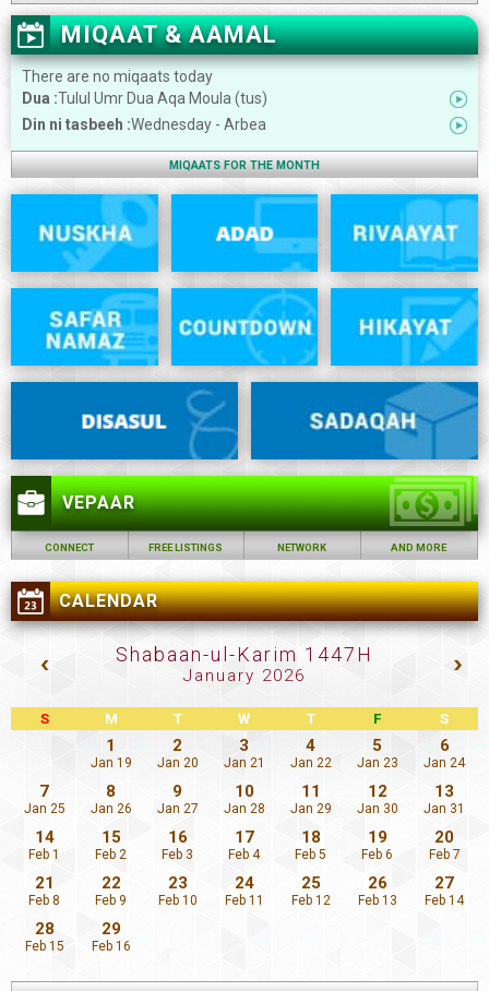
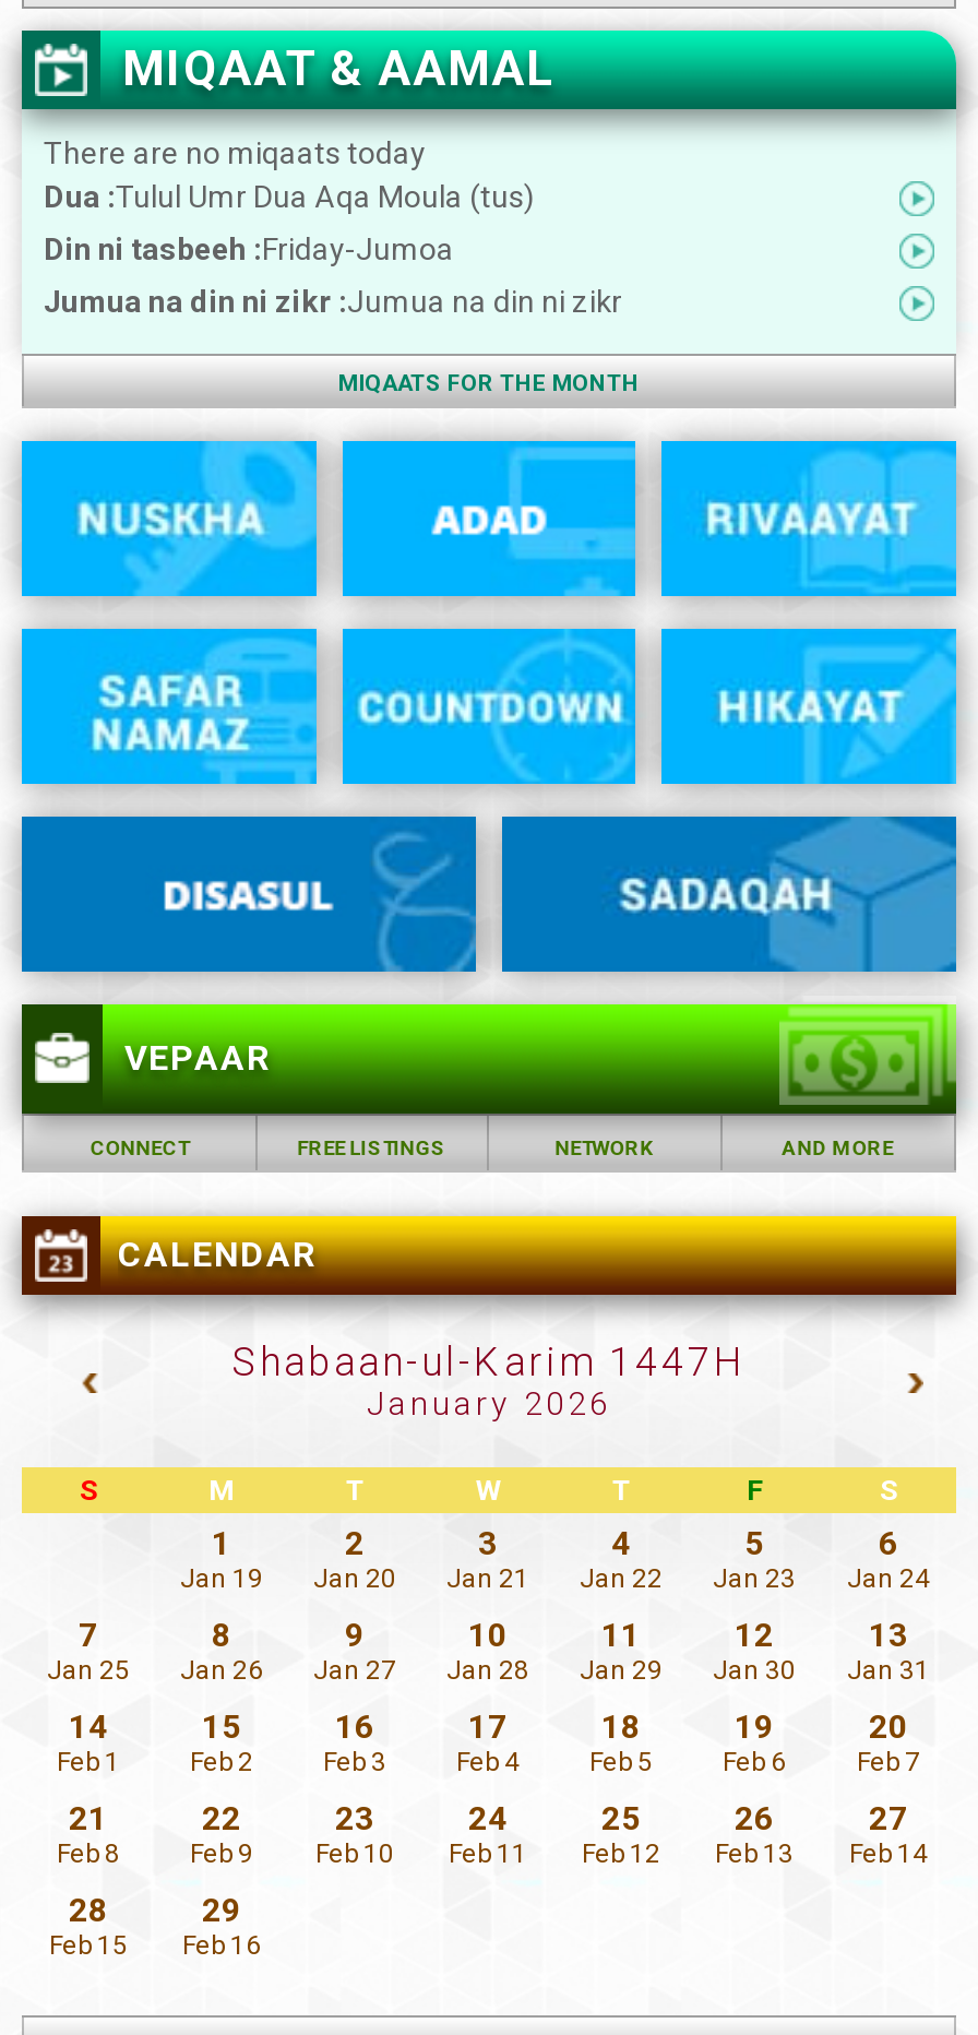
- Din ni tasbeeh : Wednesday - Arbea
+ Din ni tasbeeh : Friday-Jumoa
+ Jumua na din ni zikr : Jumua na din ni zikr
